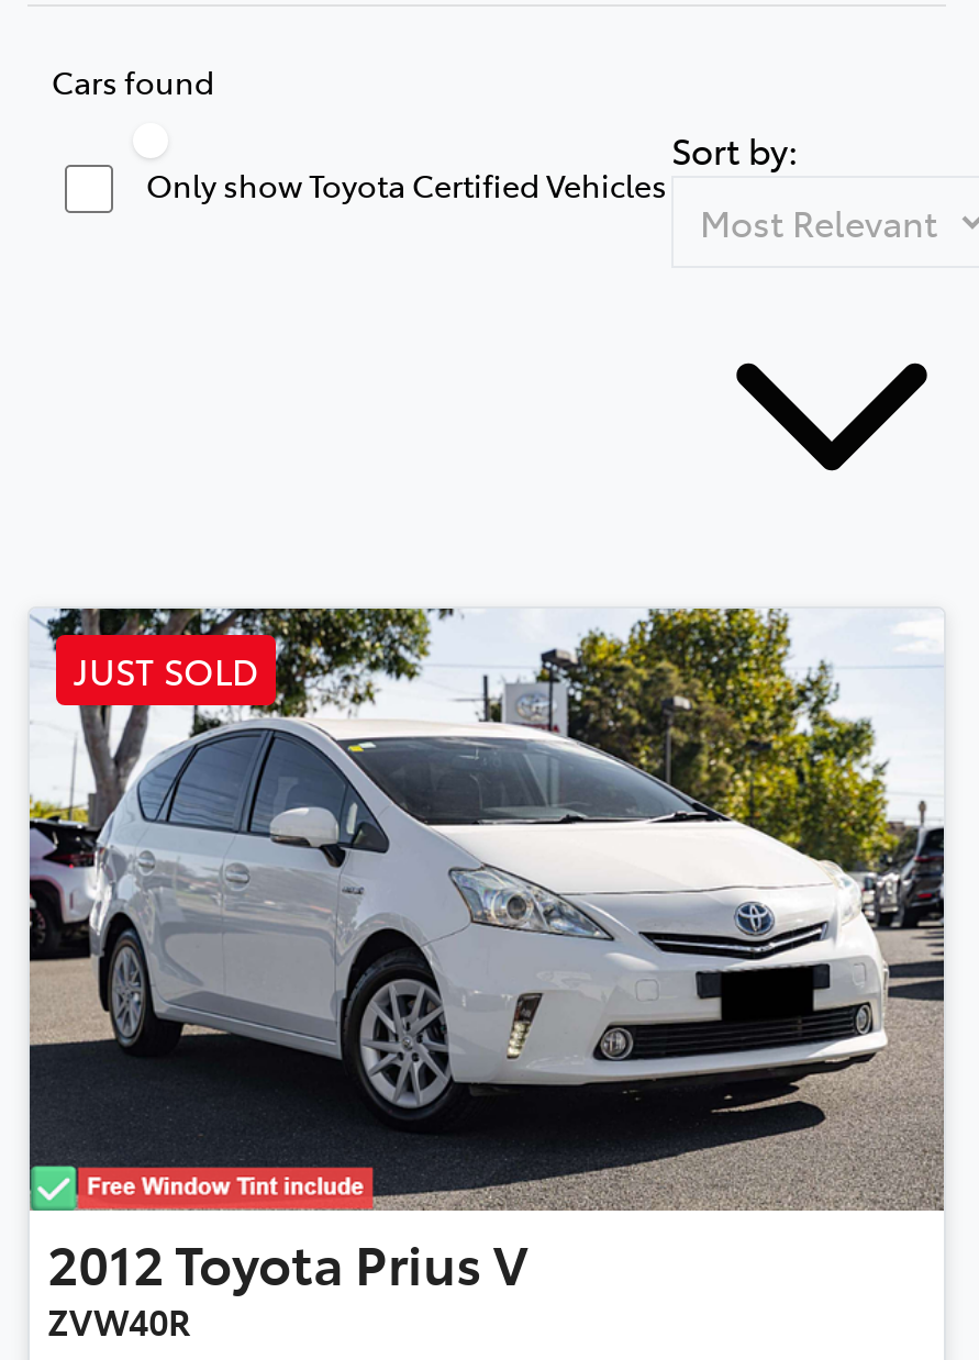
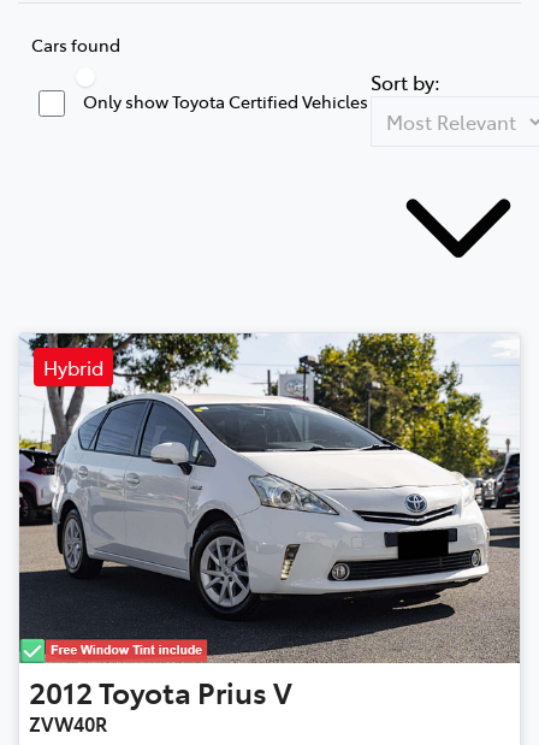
- JUST SOLD
+ Hybrid
